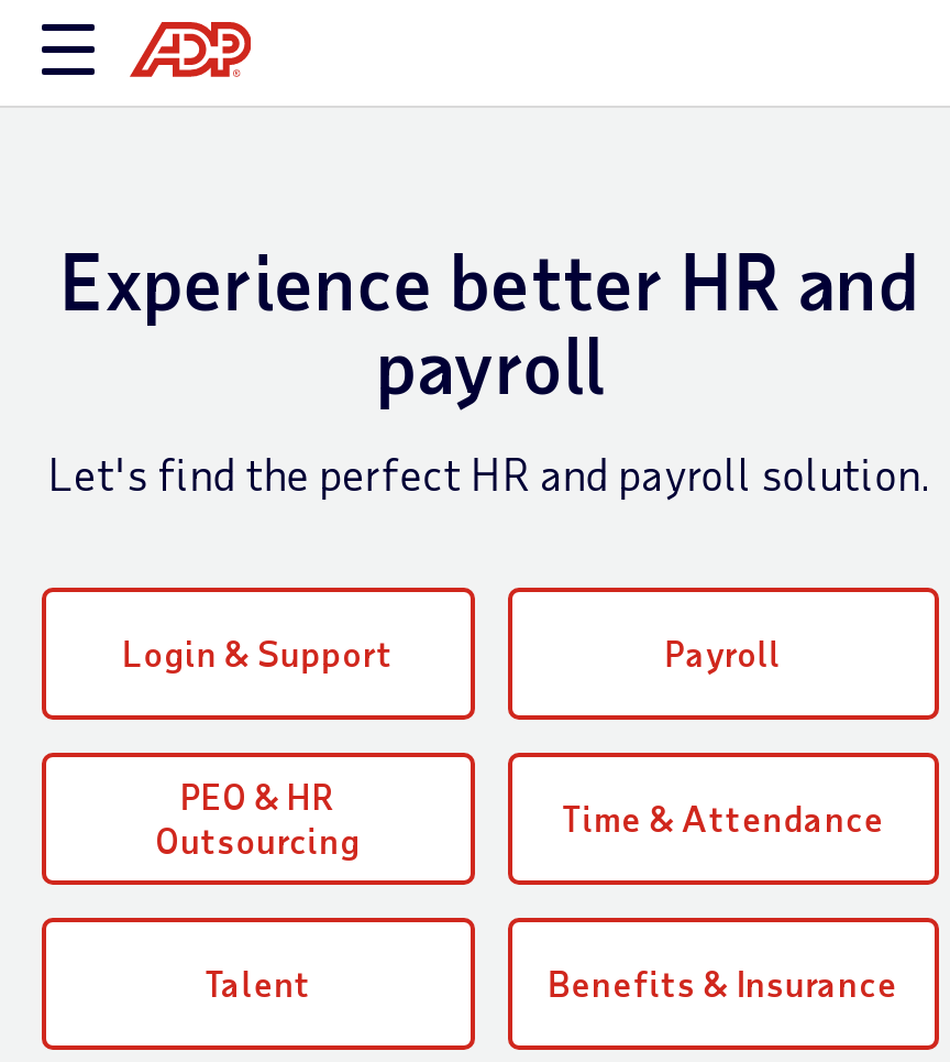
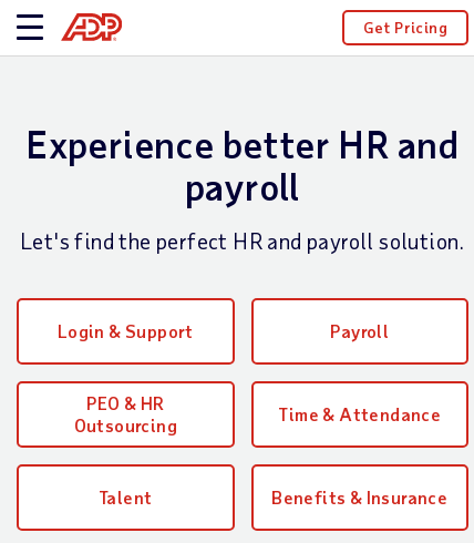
+ Get Pricing
